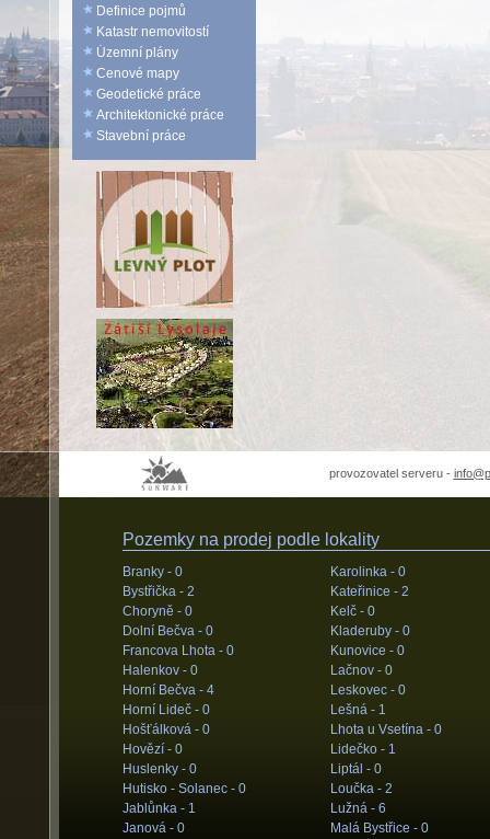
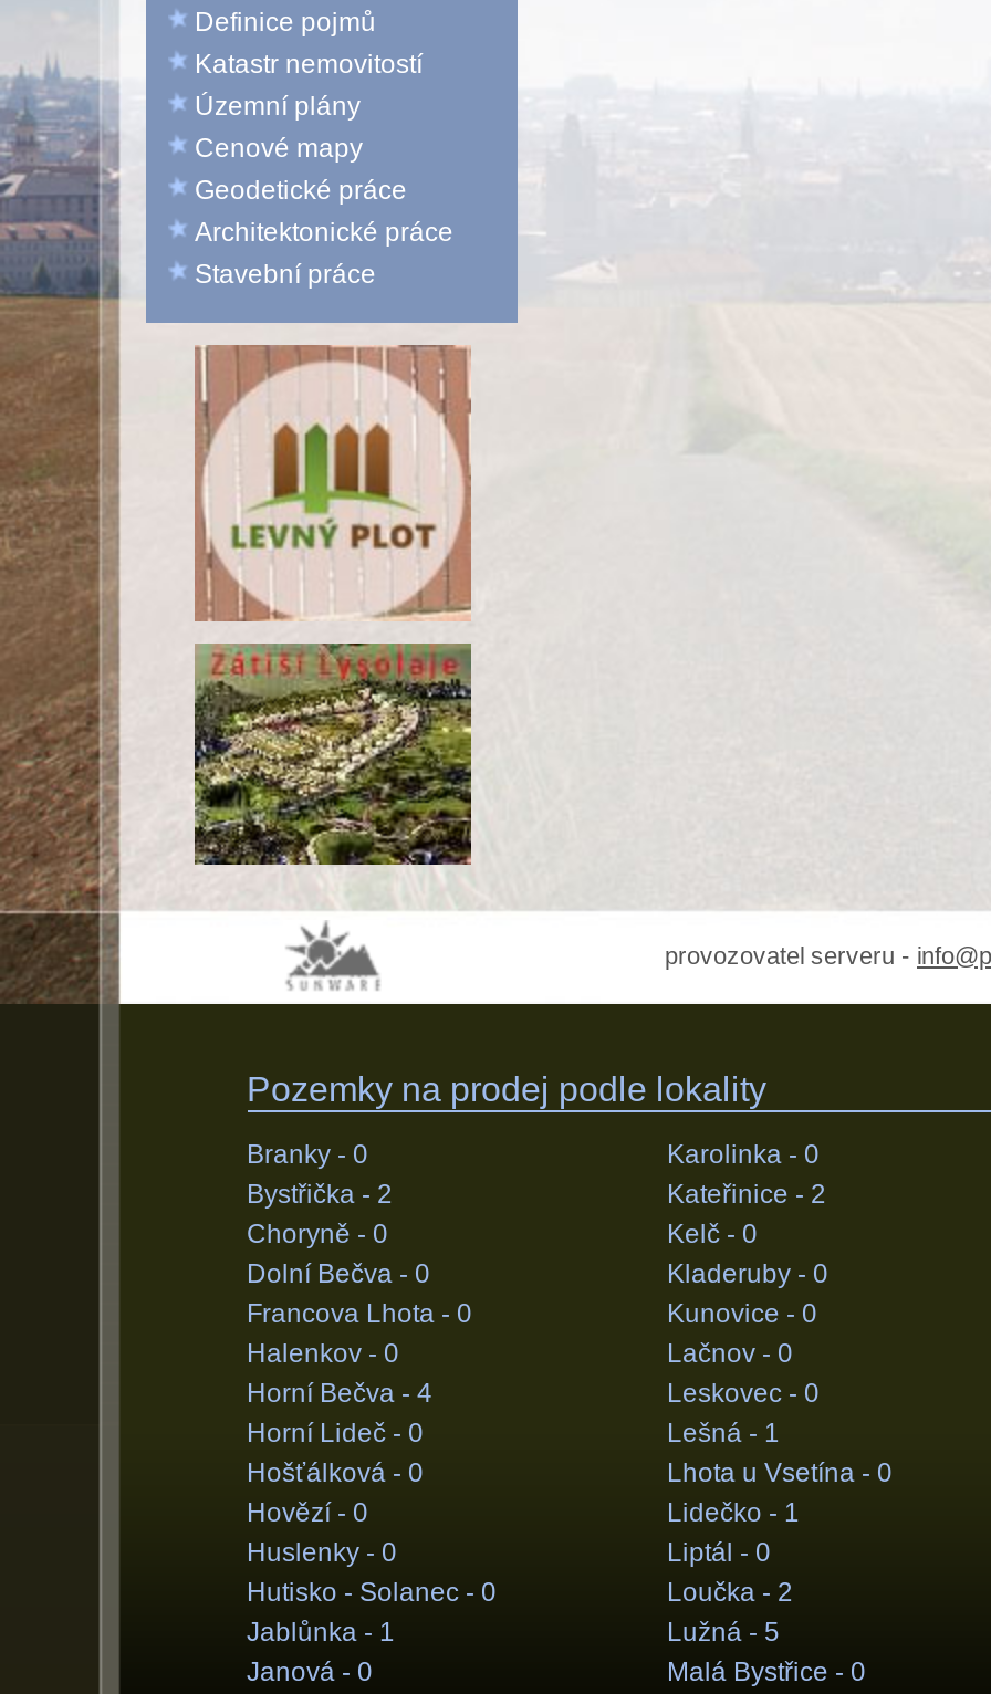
- Lužná - 6
+ Lužná - 5
